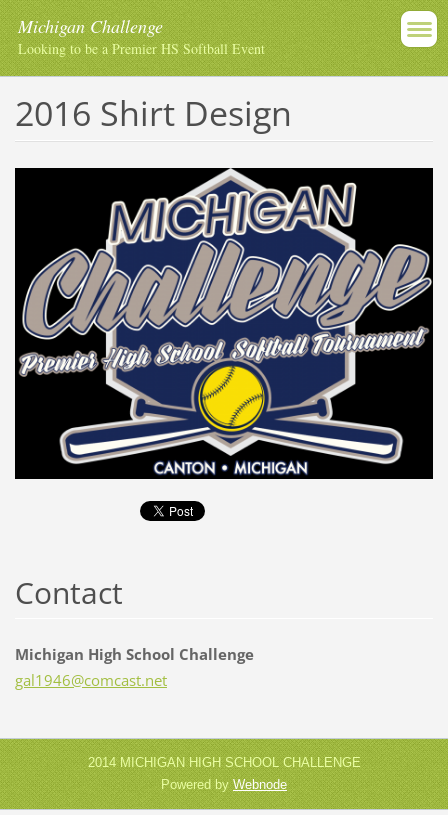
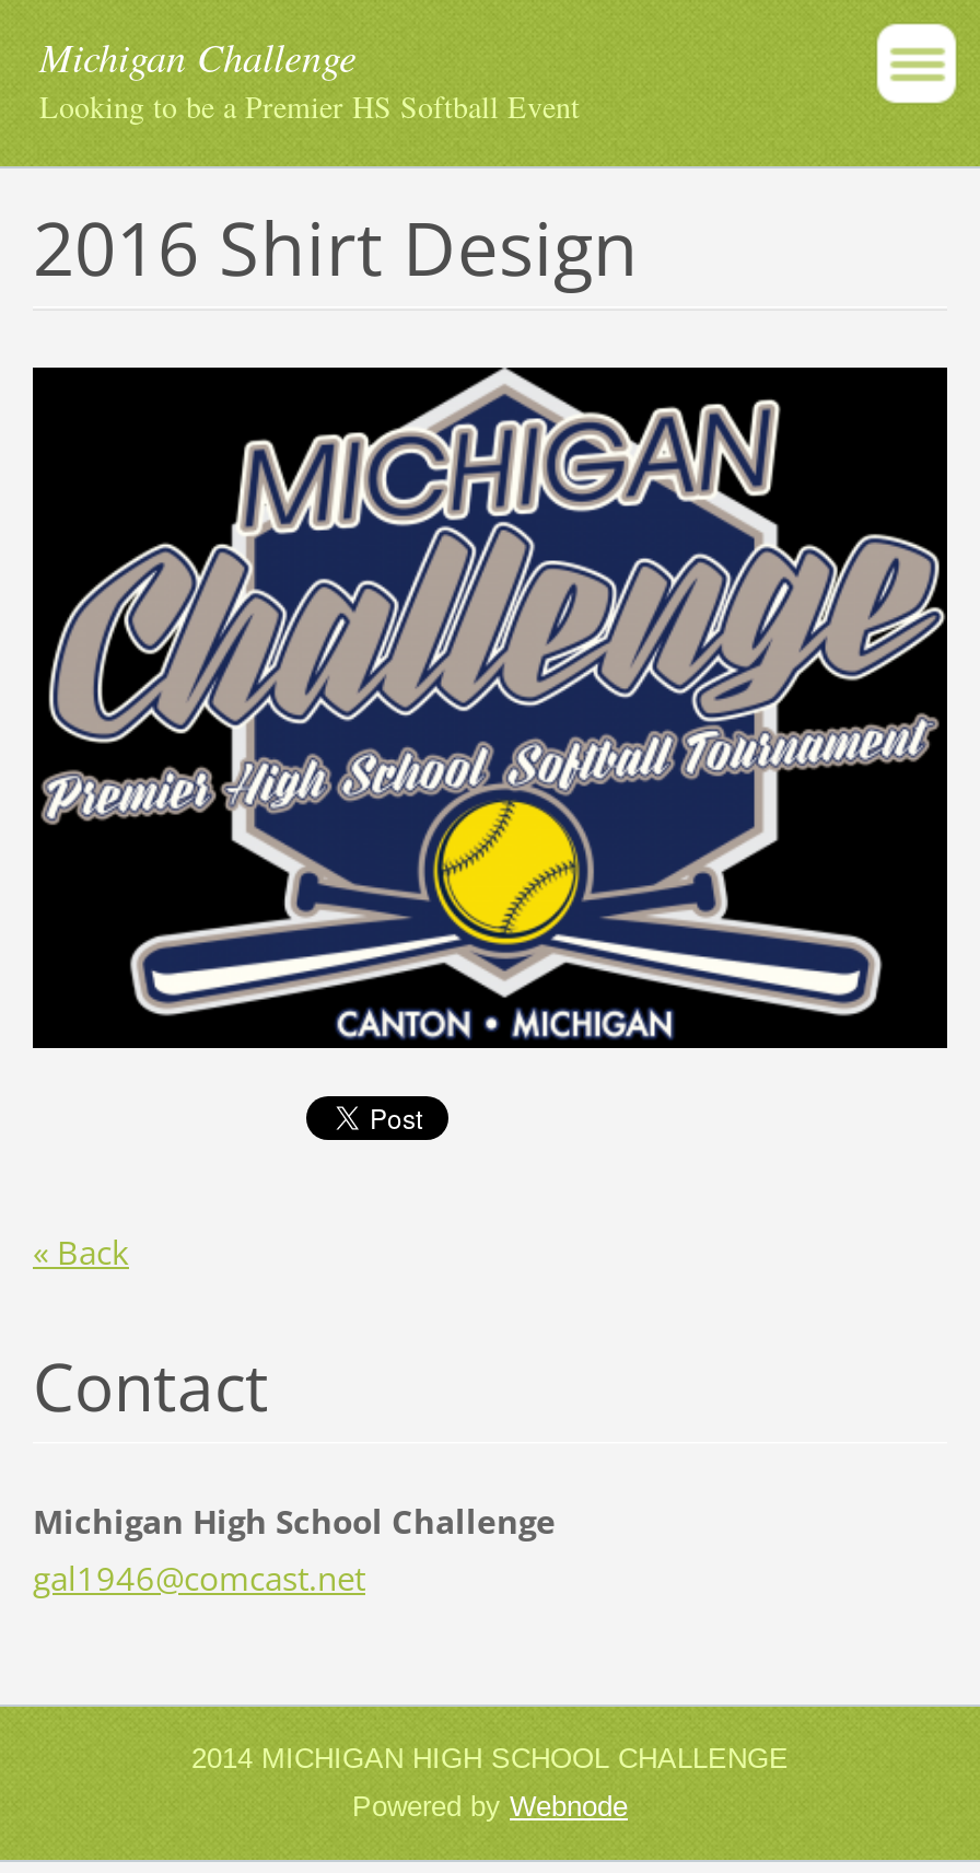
+ « Back
